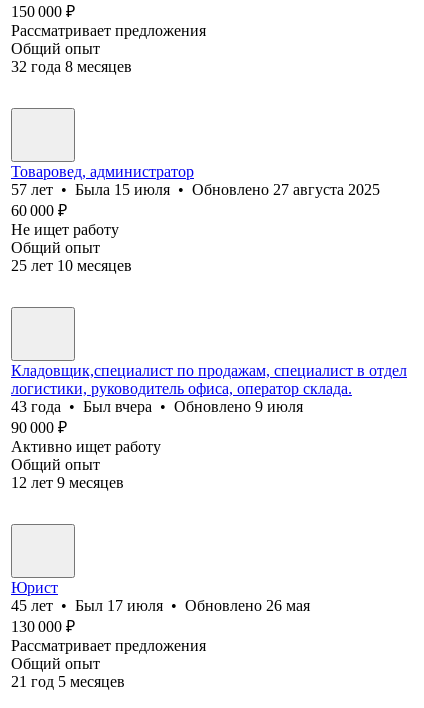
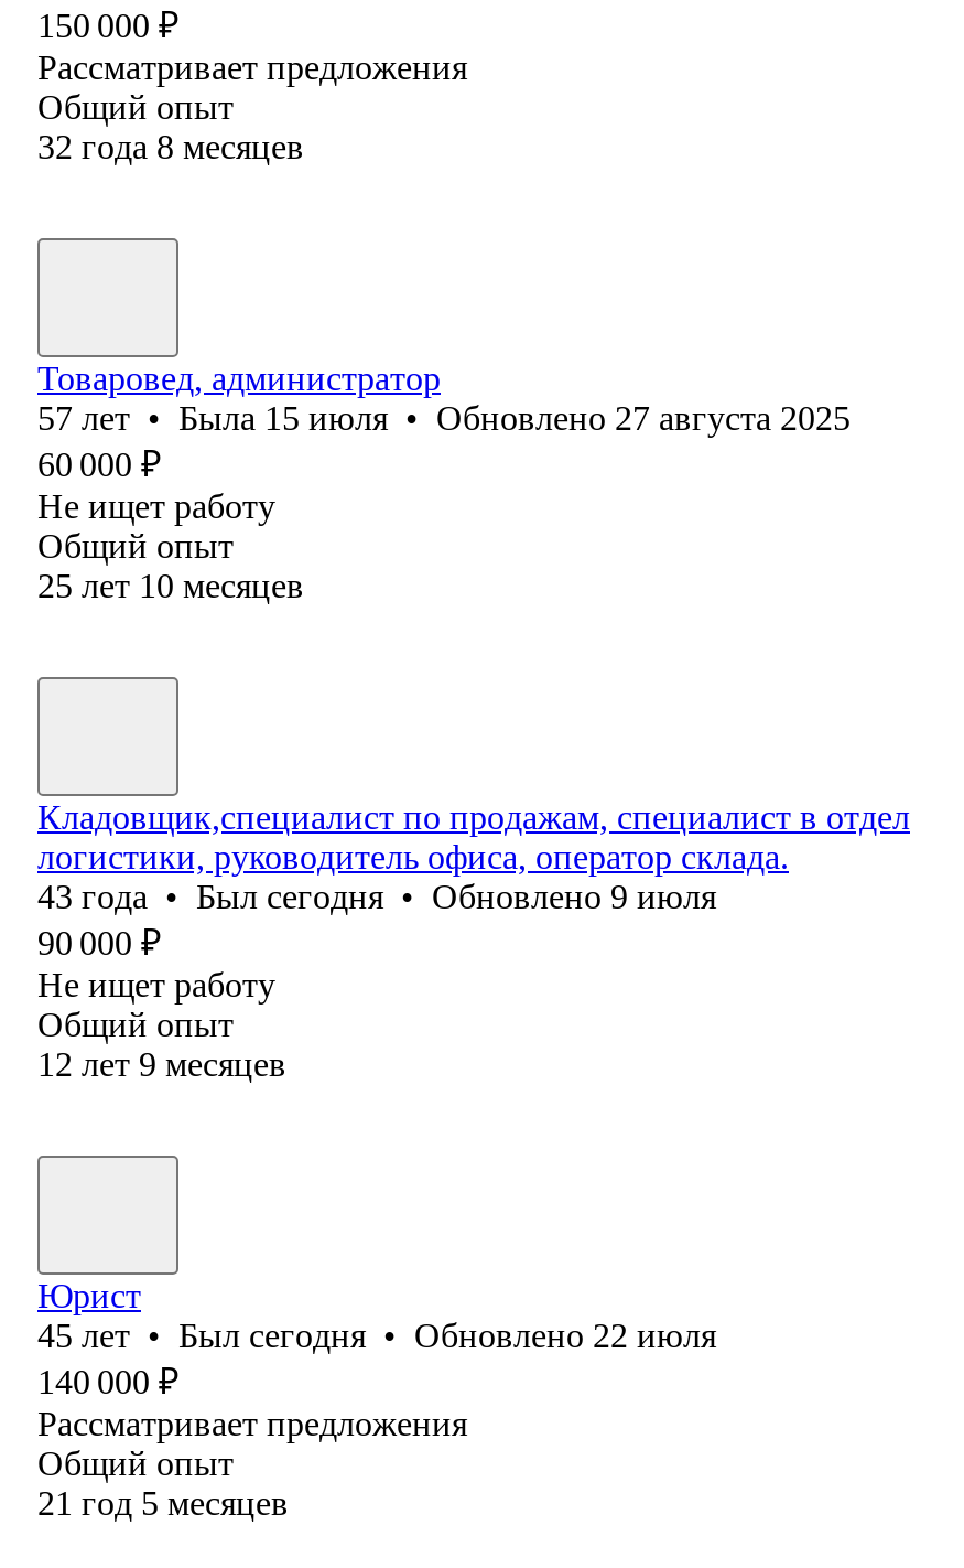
- 43 года • Был вчера • Обновлено 9 июля
+ 43 года • Был сегодня • Обновлено 9 июля

- Активно ищет работу
+ Не ищет работу

- 45 лет • Был 17 июля • Обновлено 26 мая
- 130 000 ₽
+ 45 лет • Был сегодня • Обновлено 22 июля
+ 140 000 ₽
